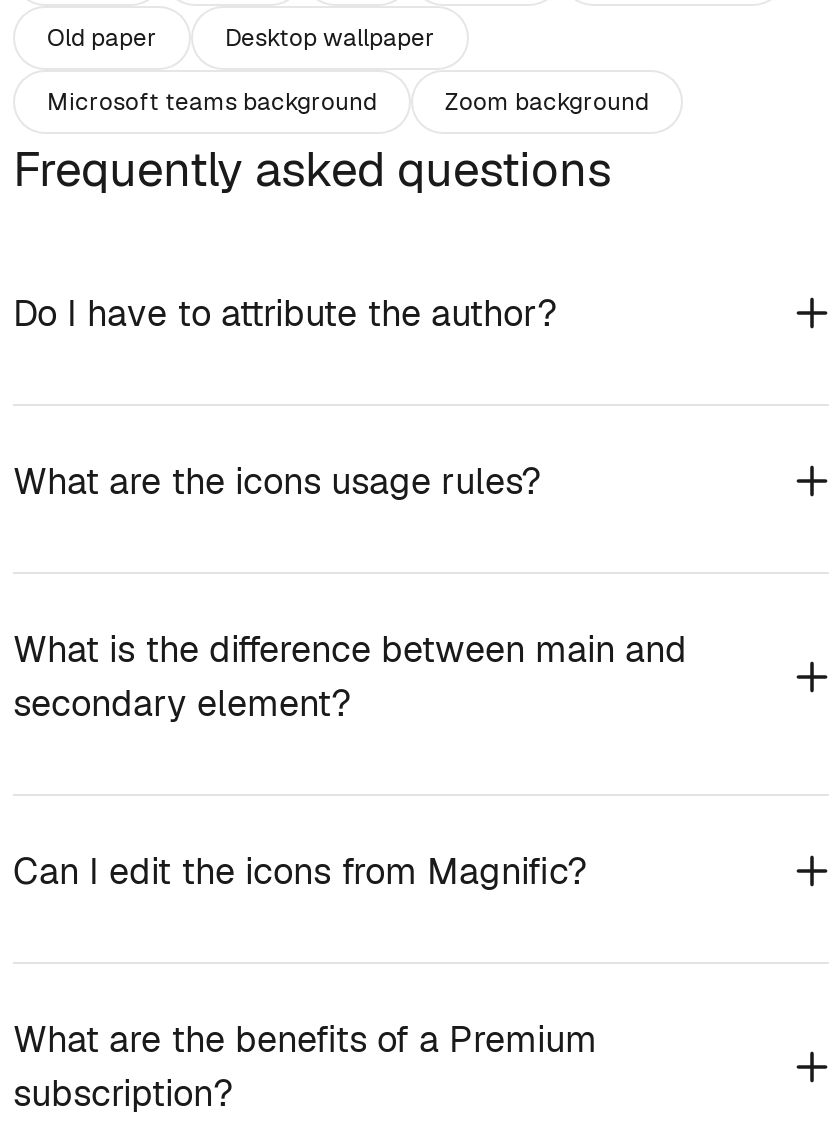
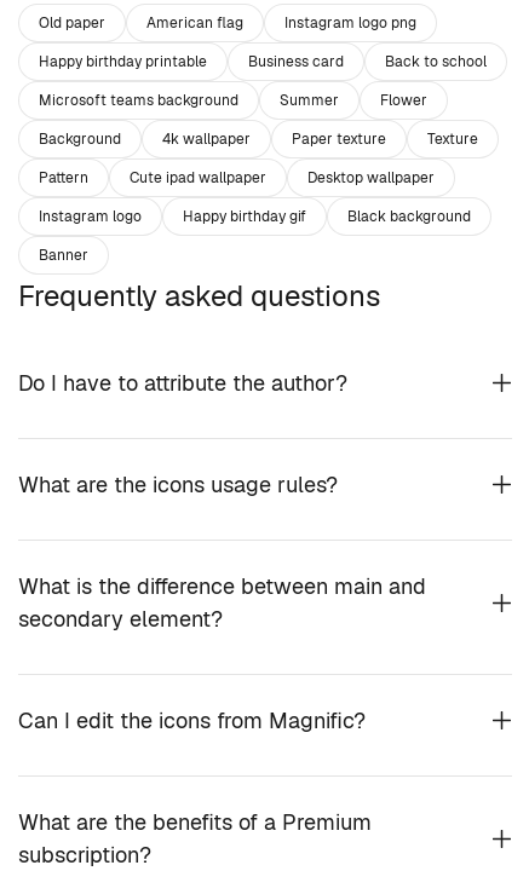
moved down: Desktop wallpaper

+ American flag
+ Instagram logo png
+ Happy birthday printable
+ Business card
+ Back to school

- Zoom background
+ Summer
+ Flower
+ Background
+ 4k wallpaper
+ Paper texture
+ Texture
+ Pattern
+ Cute ipad wallpaper
+ Instagram logo
+ Happy birthday gif
+ Black background
+ Banner
